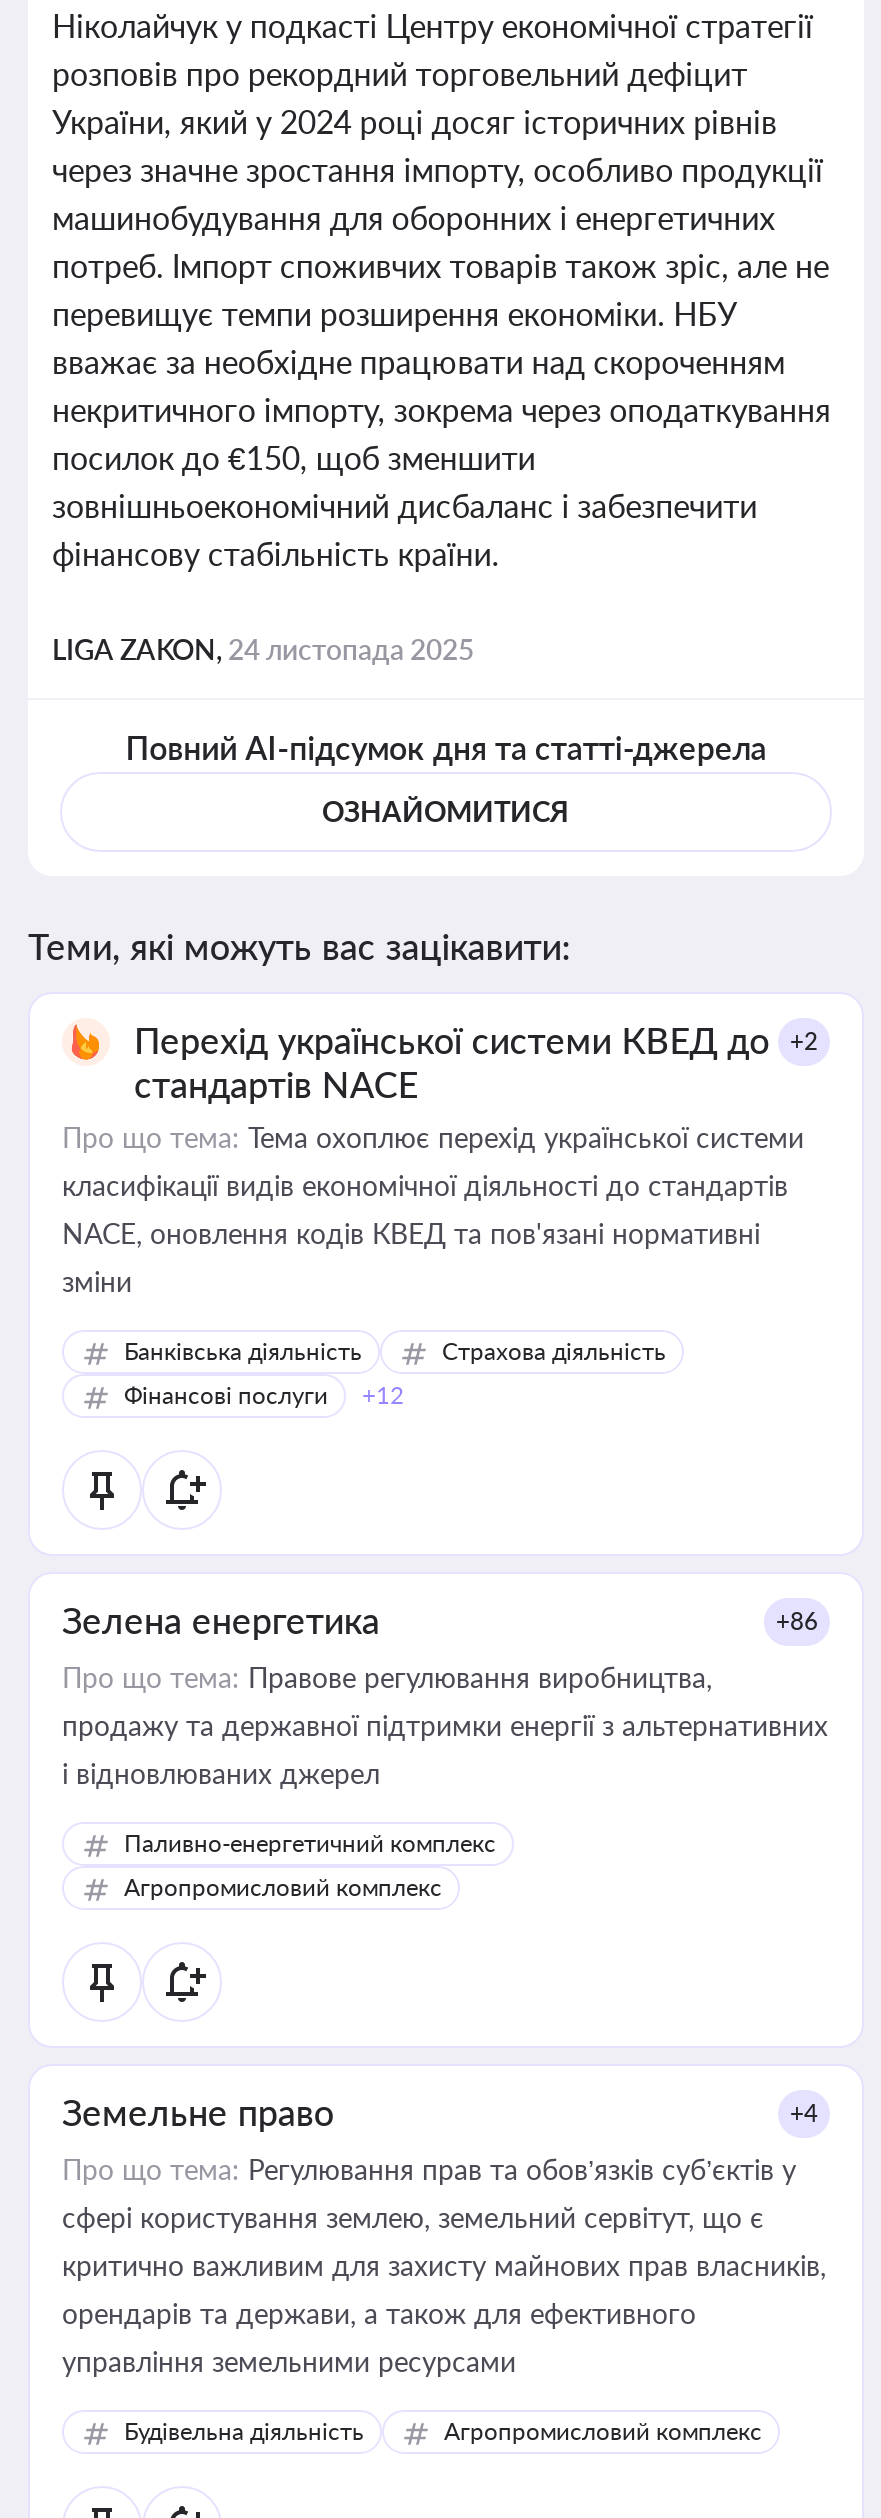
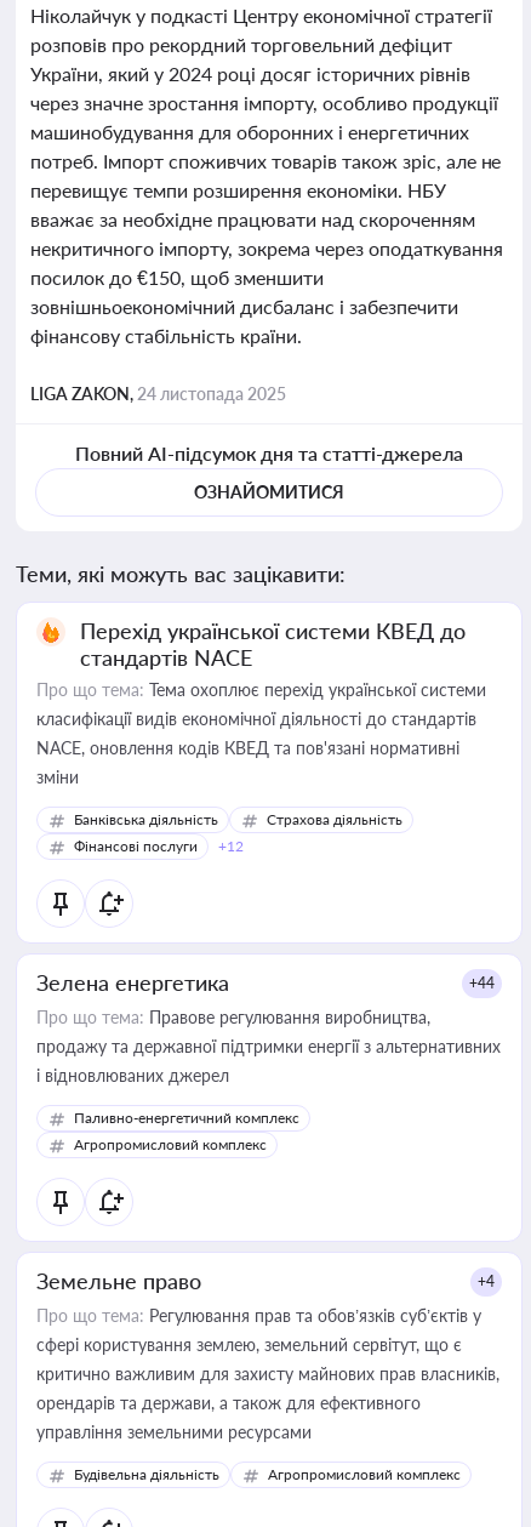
- +2

- +86
+ +44
